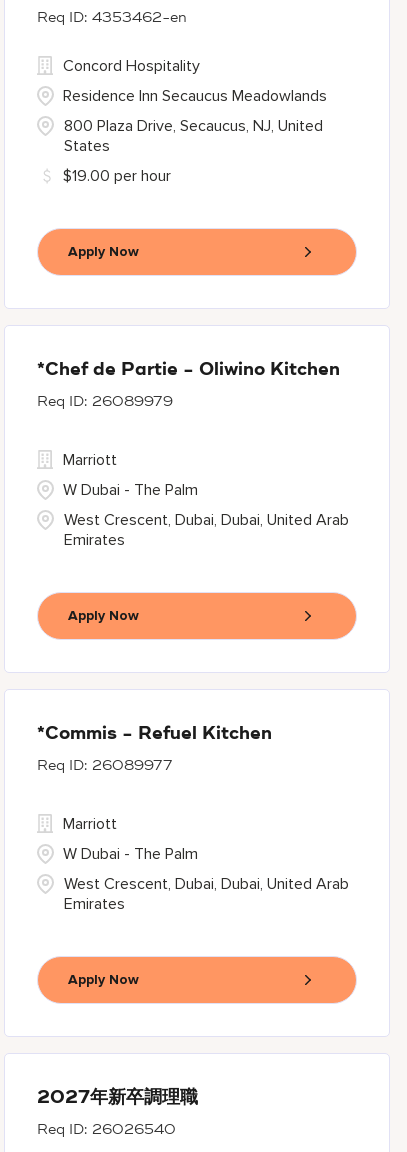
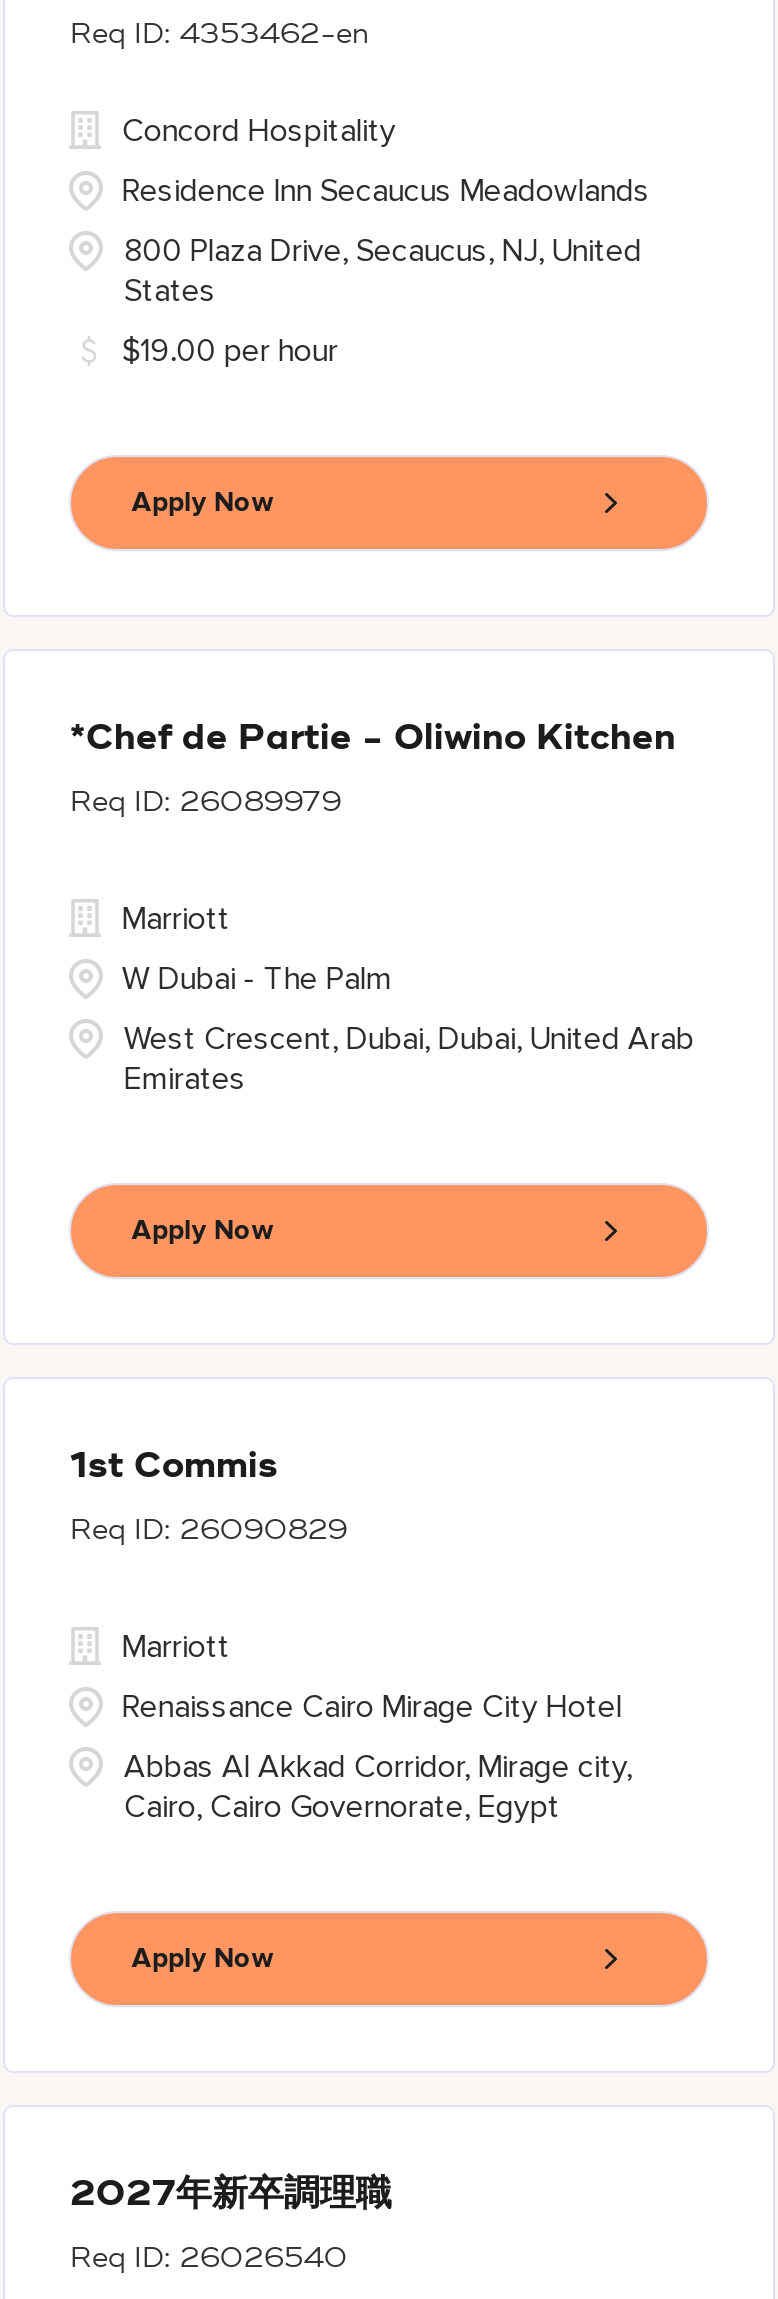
- *Commis - Refuel Kitchen
+ 1st Commis

- 26089977
+ 26090829

- W Dubai - The Palm
+ Renaissance Cairo Mirage City Hotel

- West Crescent, Dubai, Dubai, United Arab
- Emirates
+ Abbas Al Akkad Corridor, Mirage city,
+ Cairo, Cairo Governorate, Egypt
